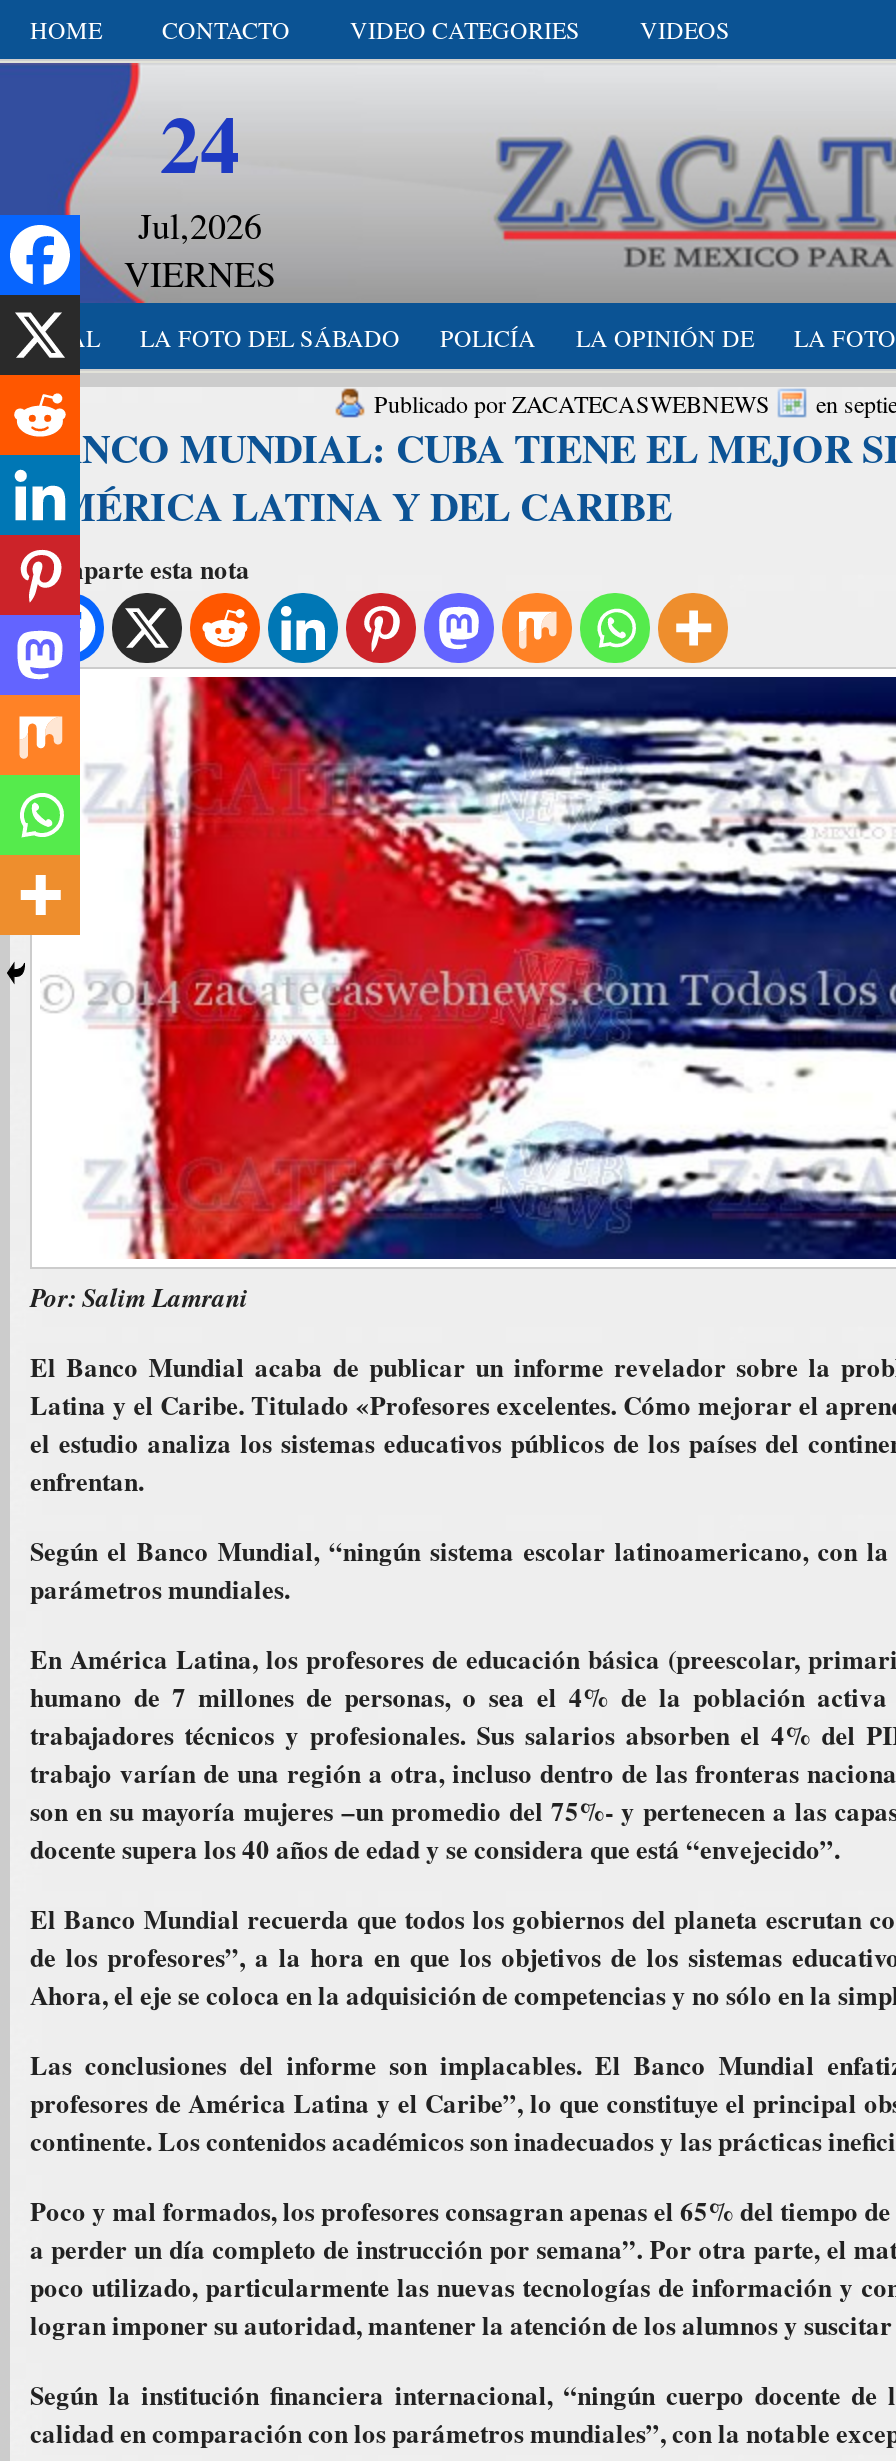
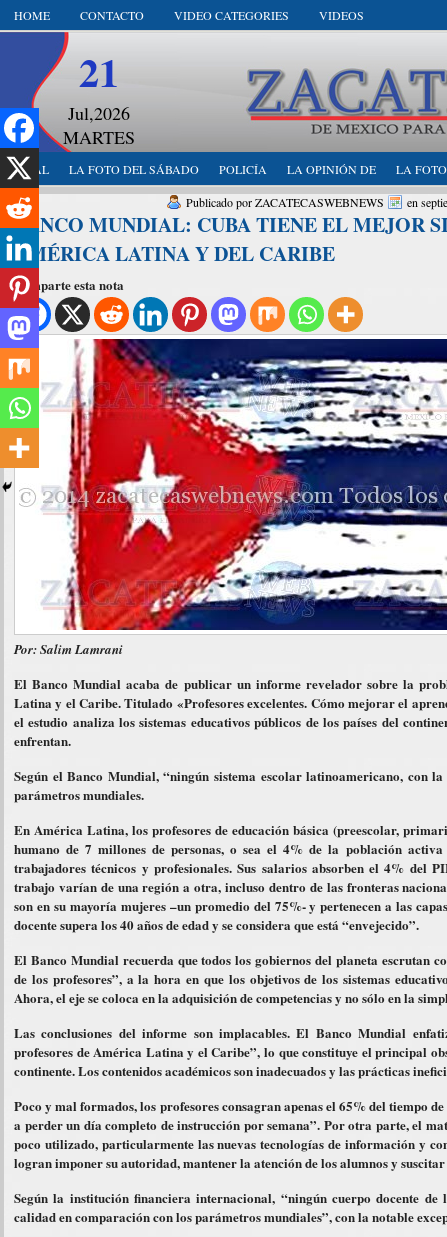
- 24
+ 21

- VIERNES
+ MARTES
